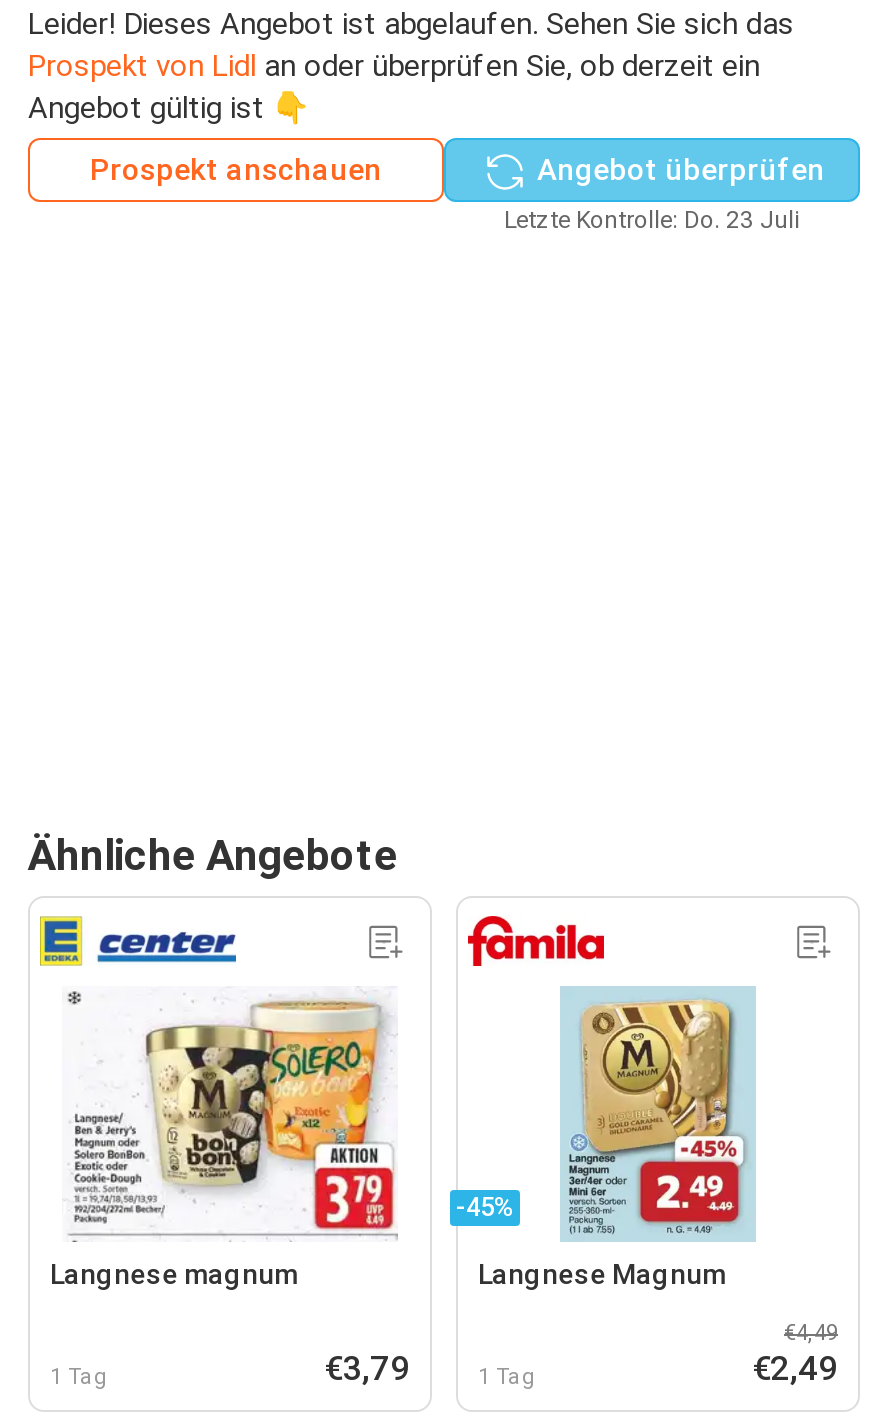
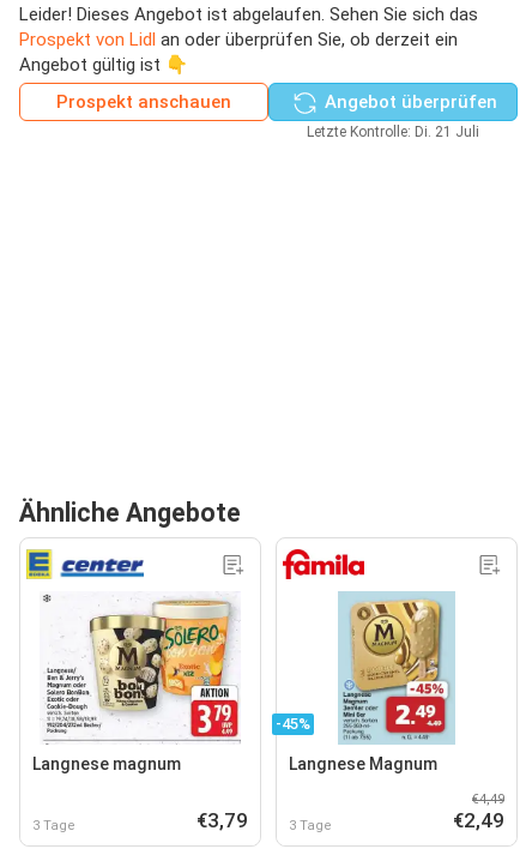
- Letzte Kontrolle: Do. 23 Juli
+ Letzte Kontrolle: Di. 21 Juli

- 1 Tag
+ 3 Tage

- 1 Tag
+ 3 Tage
